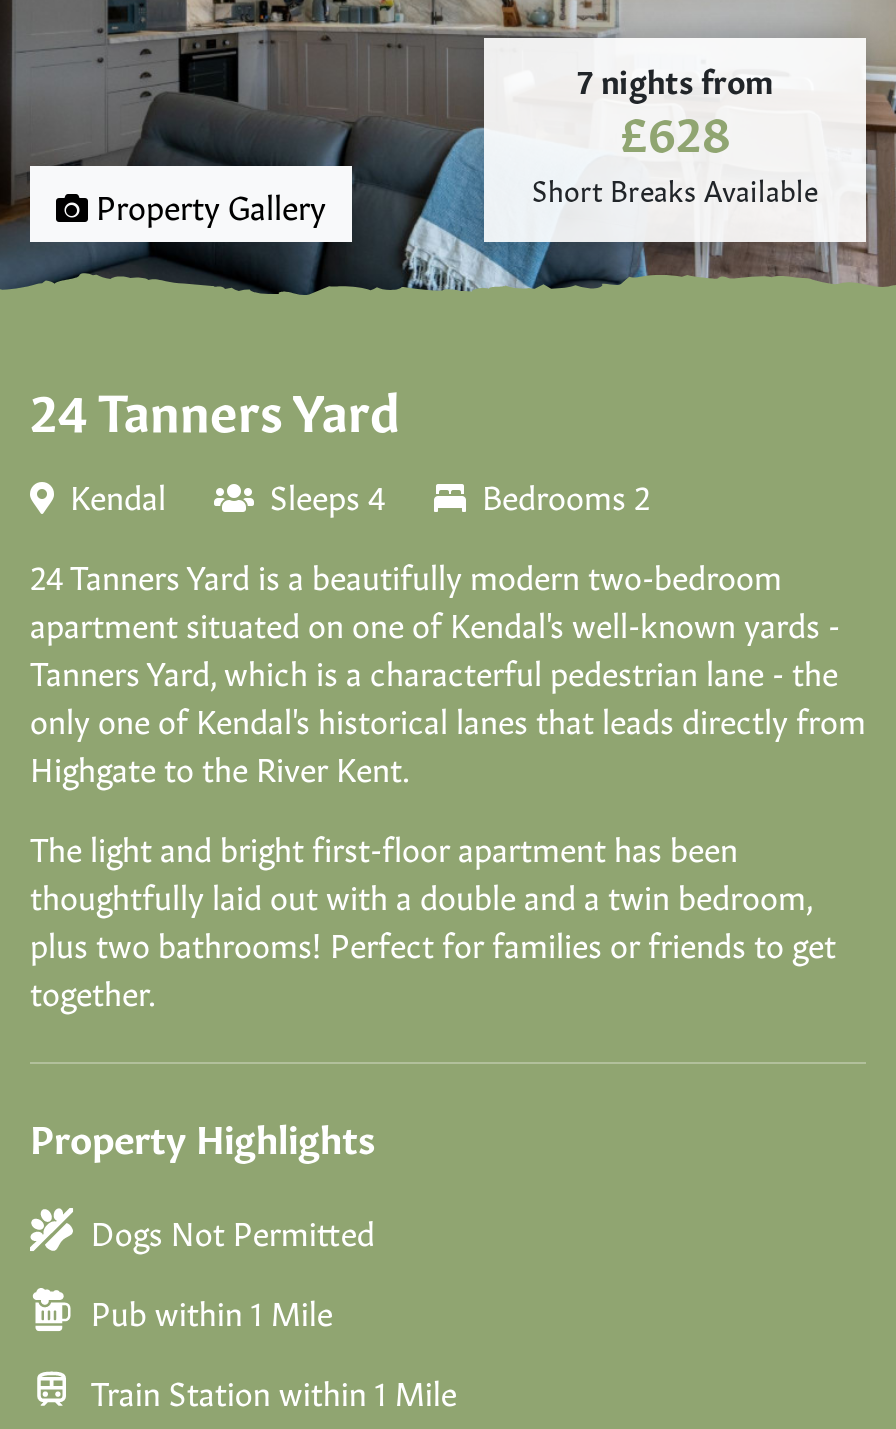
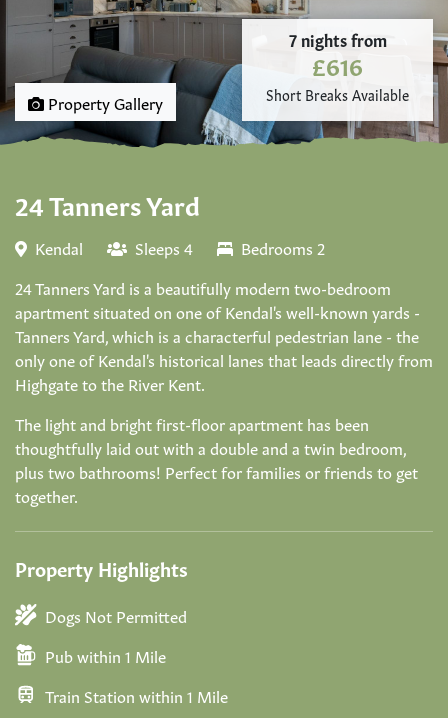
- £628
+ £616
